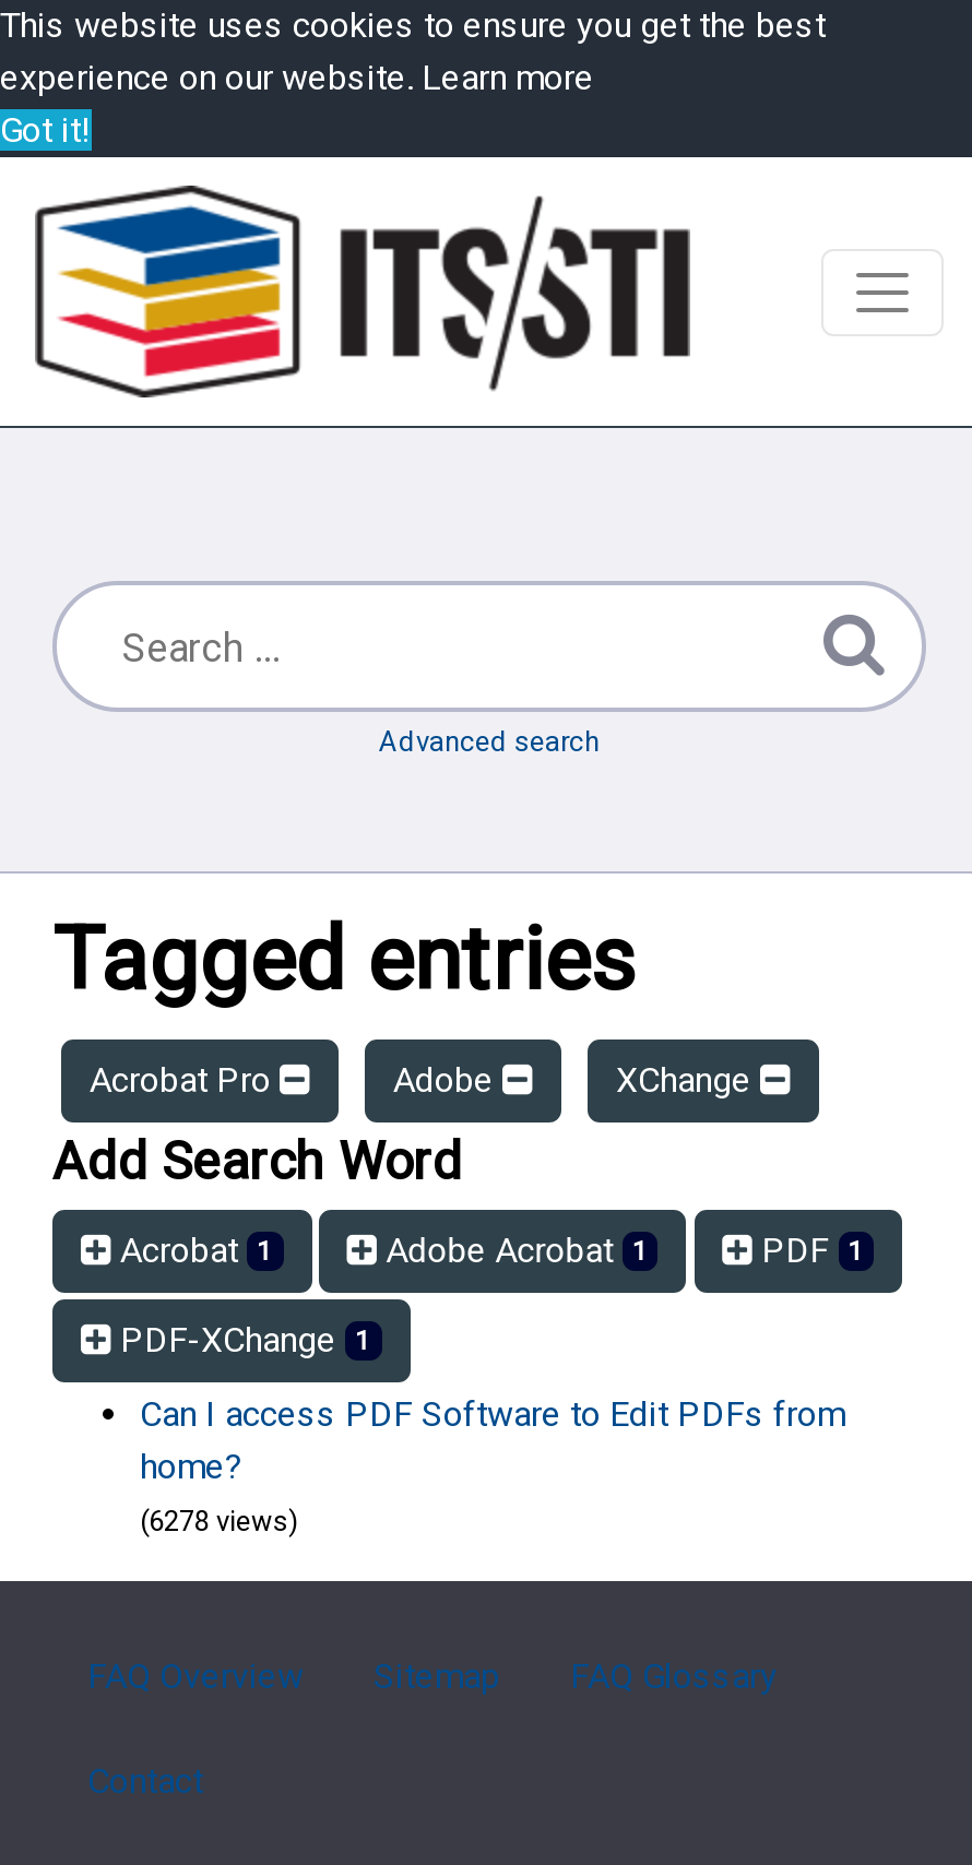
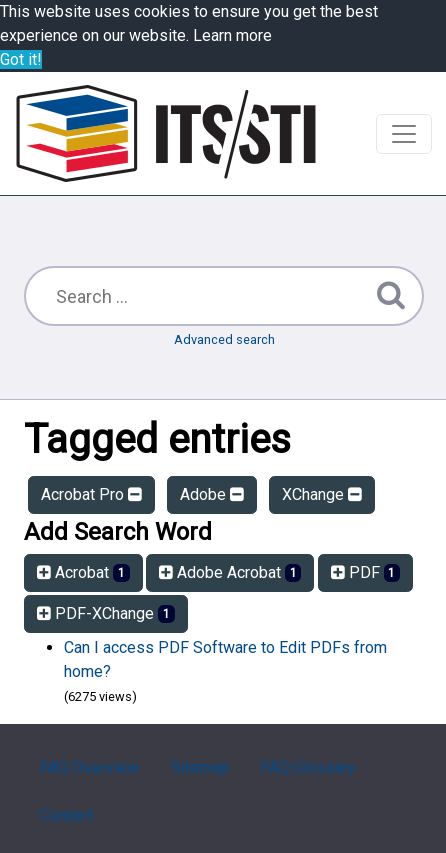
- (6278 views)
+ (6275 views)
